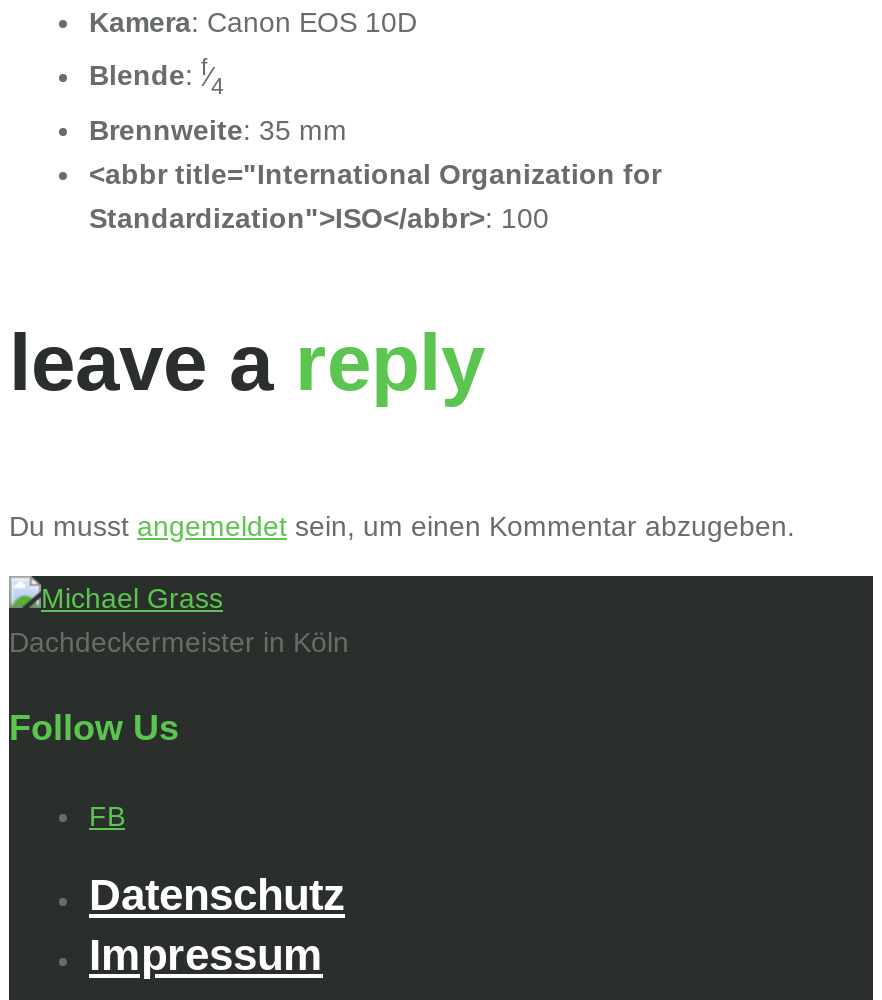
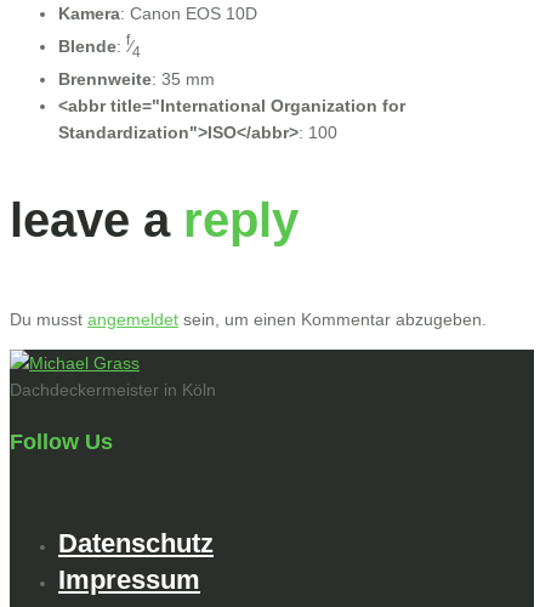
- FB
